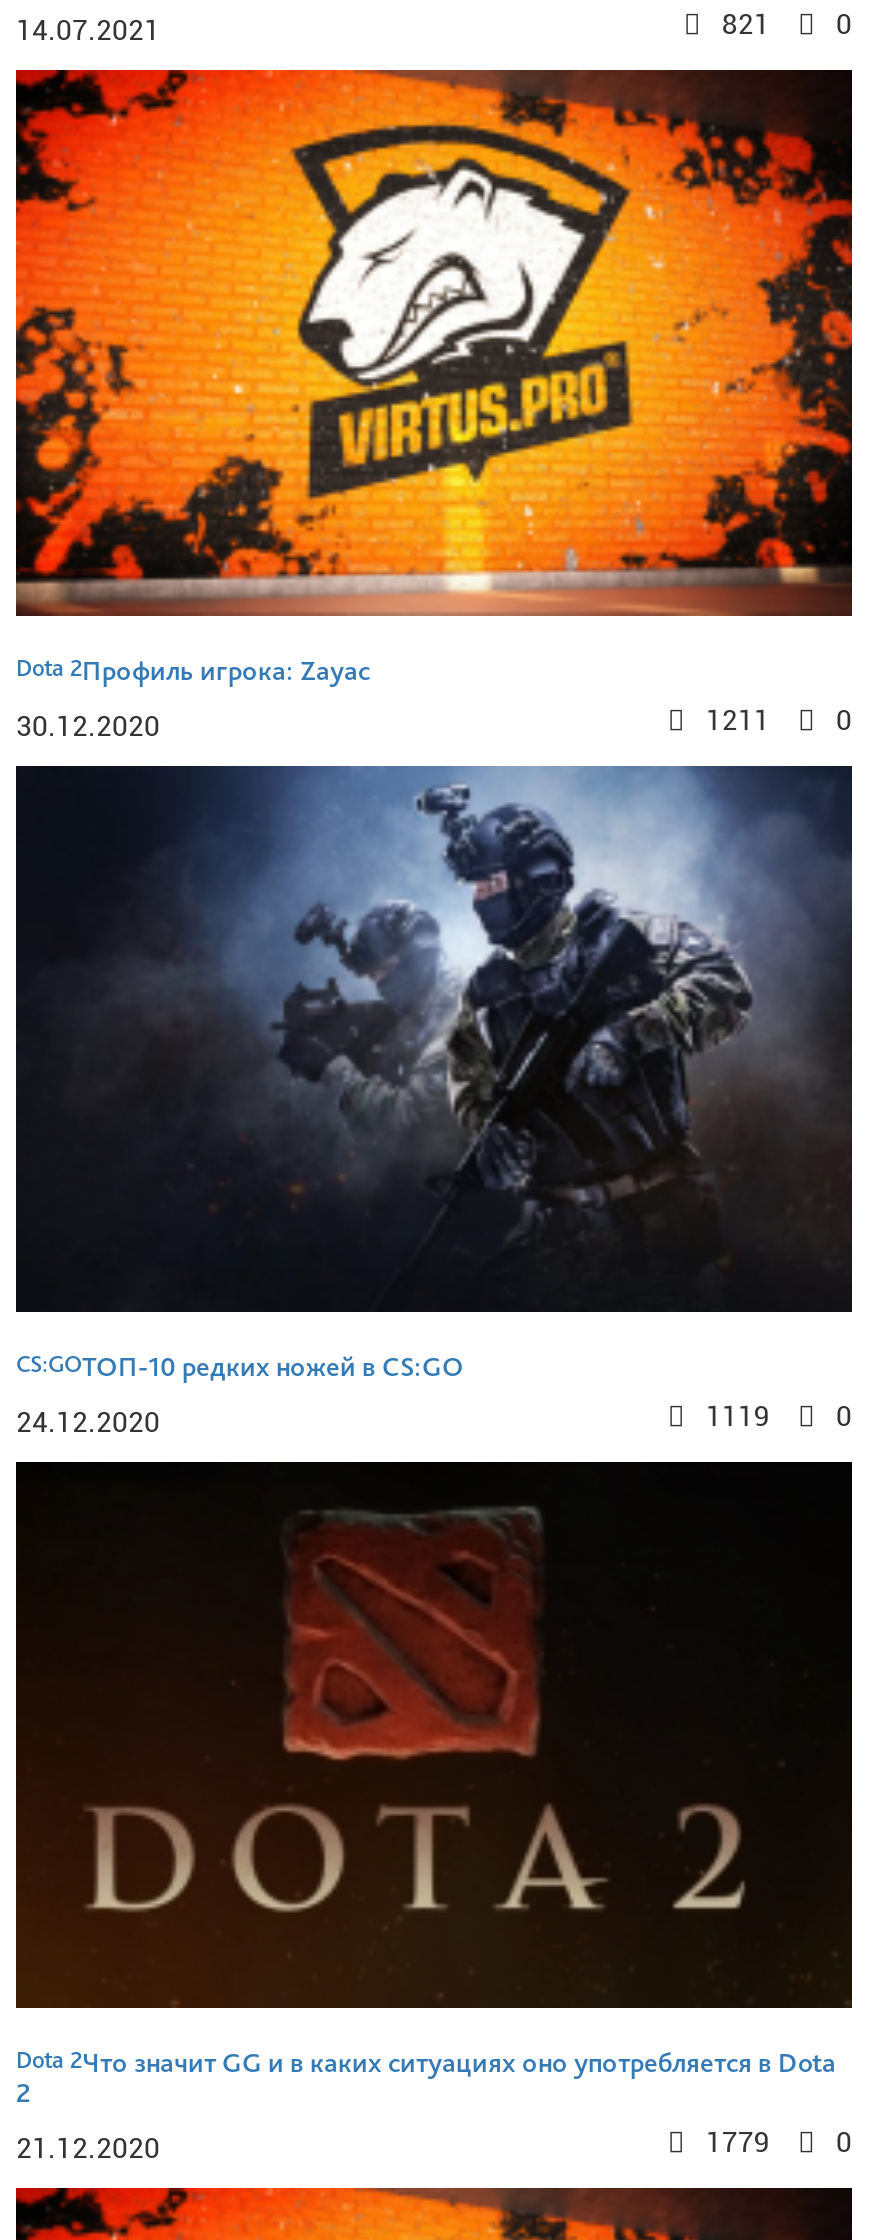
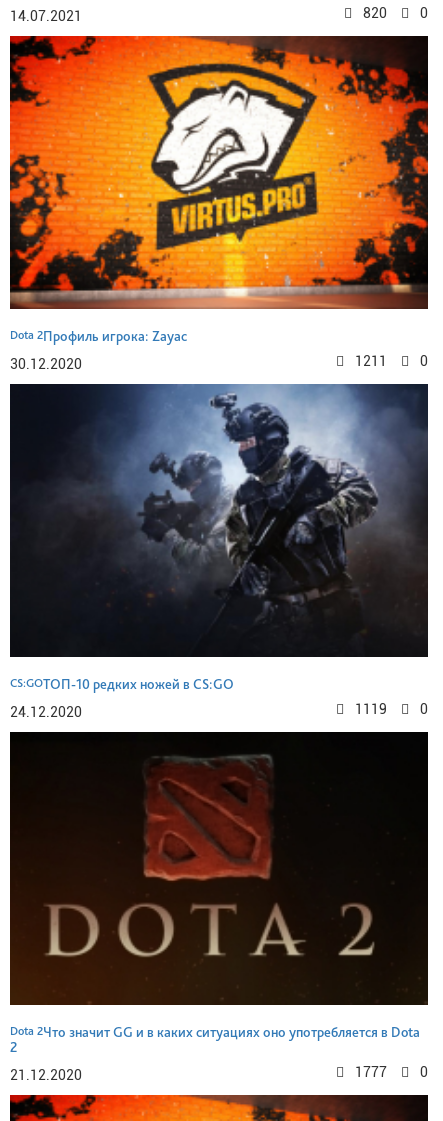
- 821
+ 820

- 1779
+ 1777
